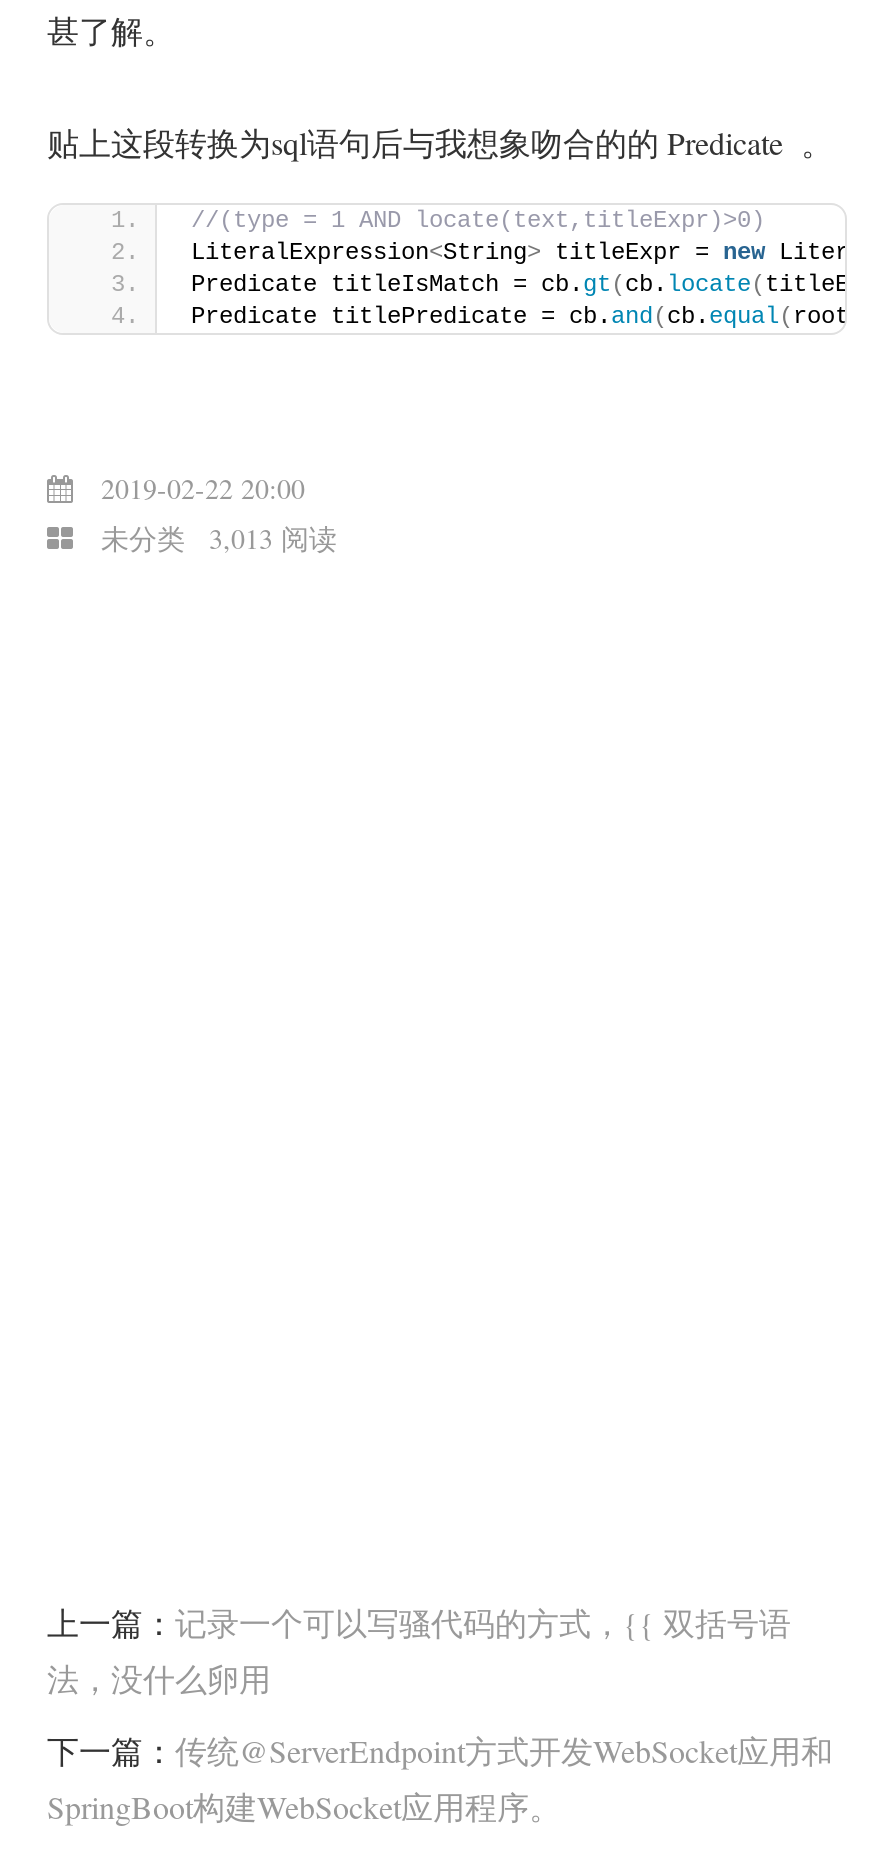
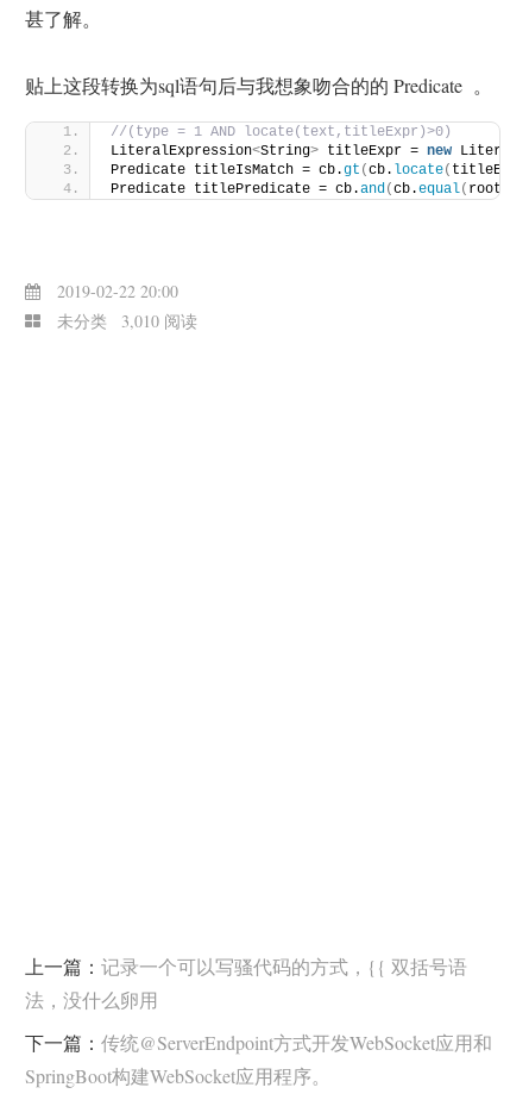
- 未分类 3,013 阅读
+ 未分类 3,010 阅读
